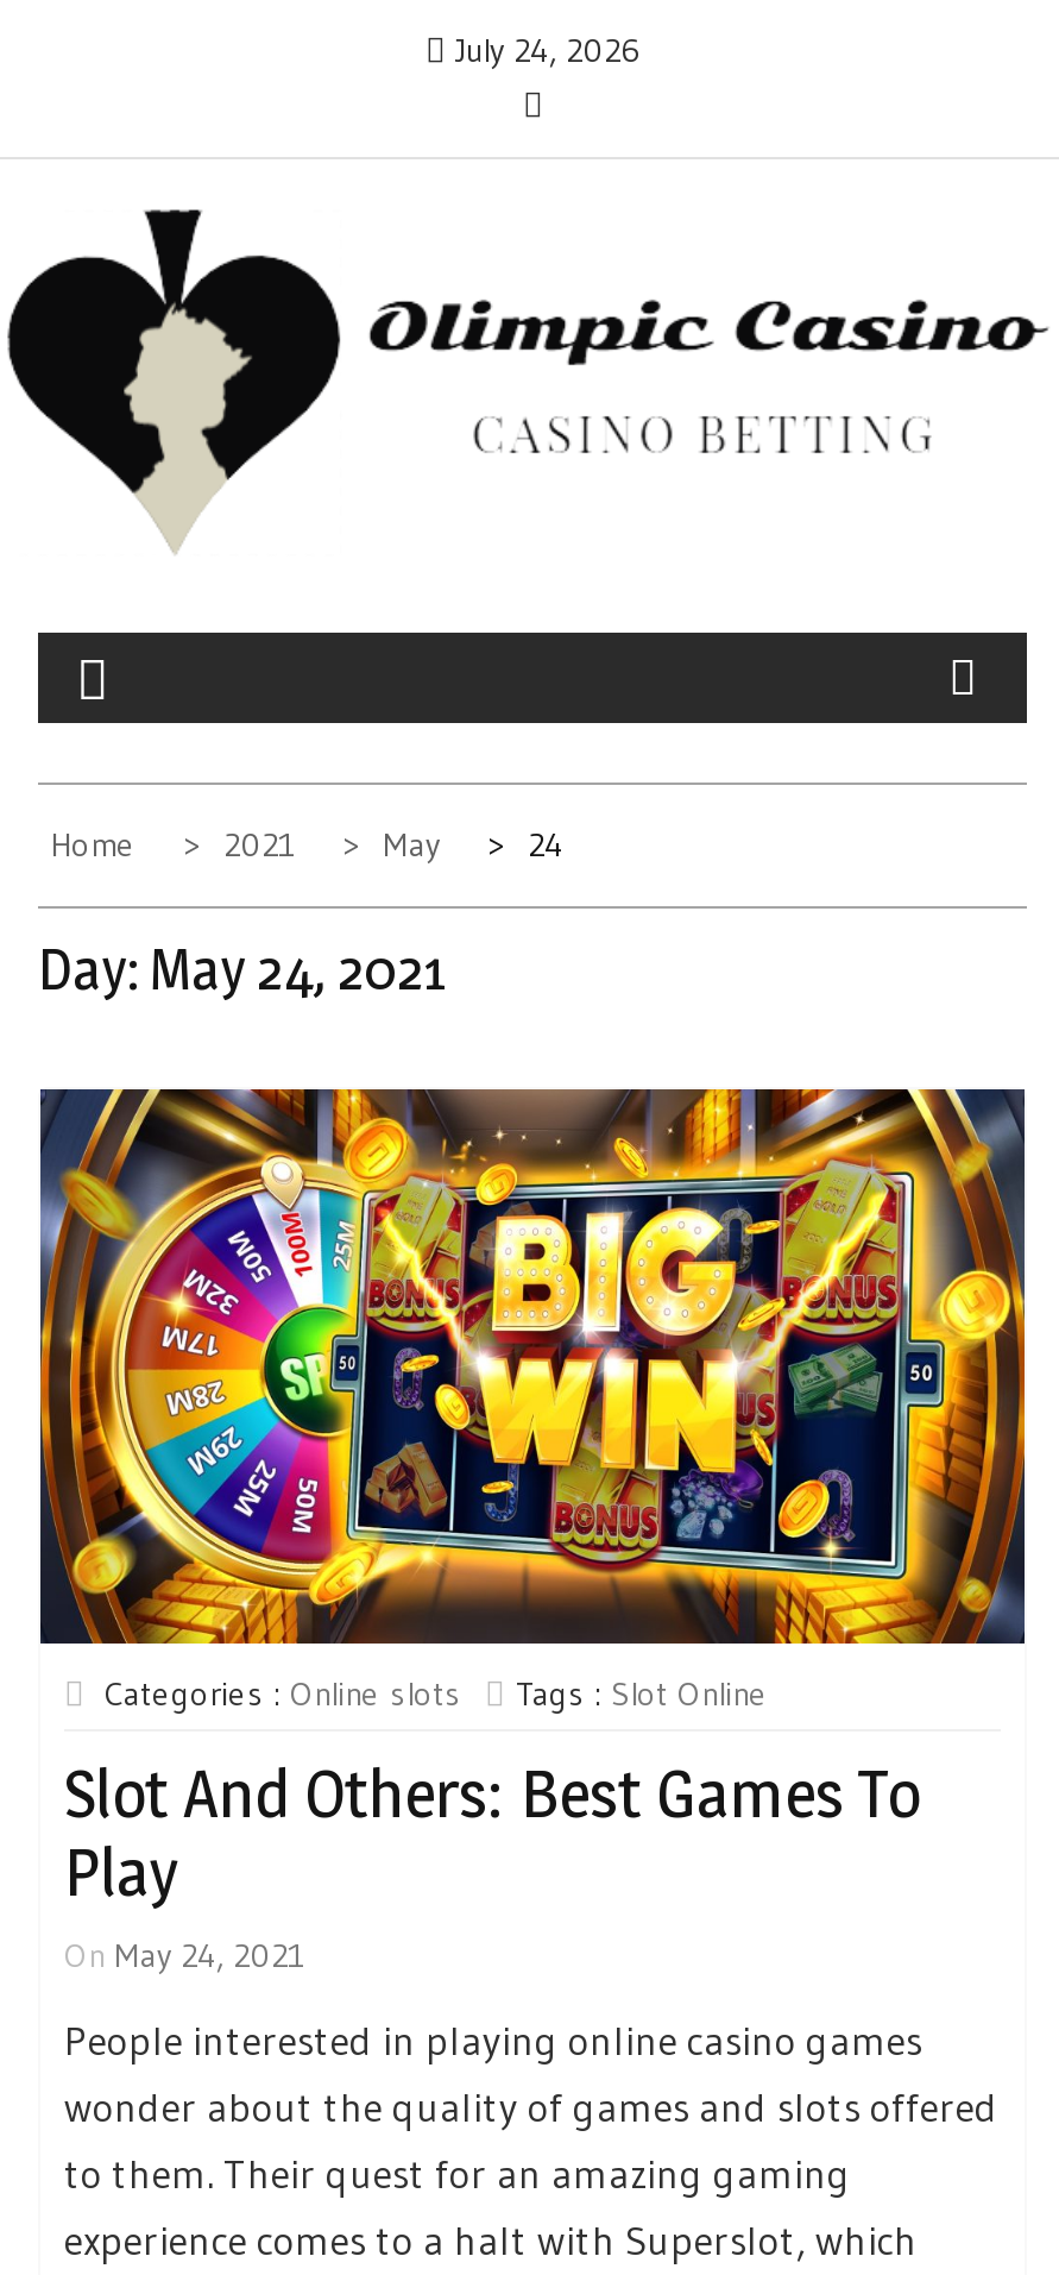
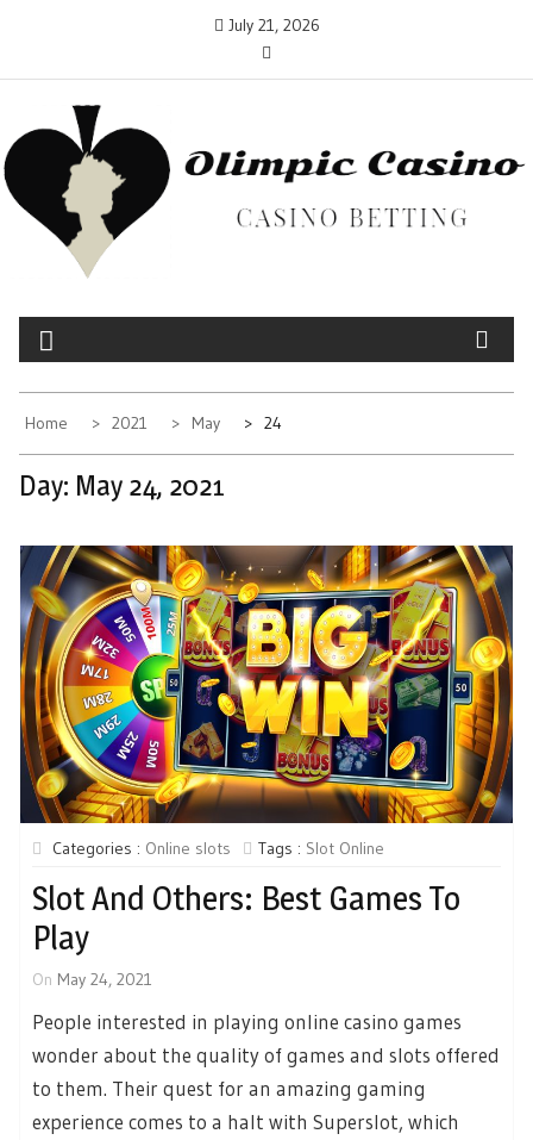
- July 24, 2026
+ July 21, 2026
